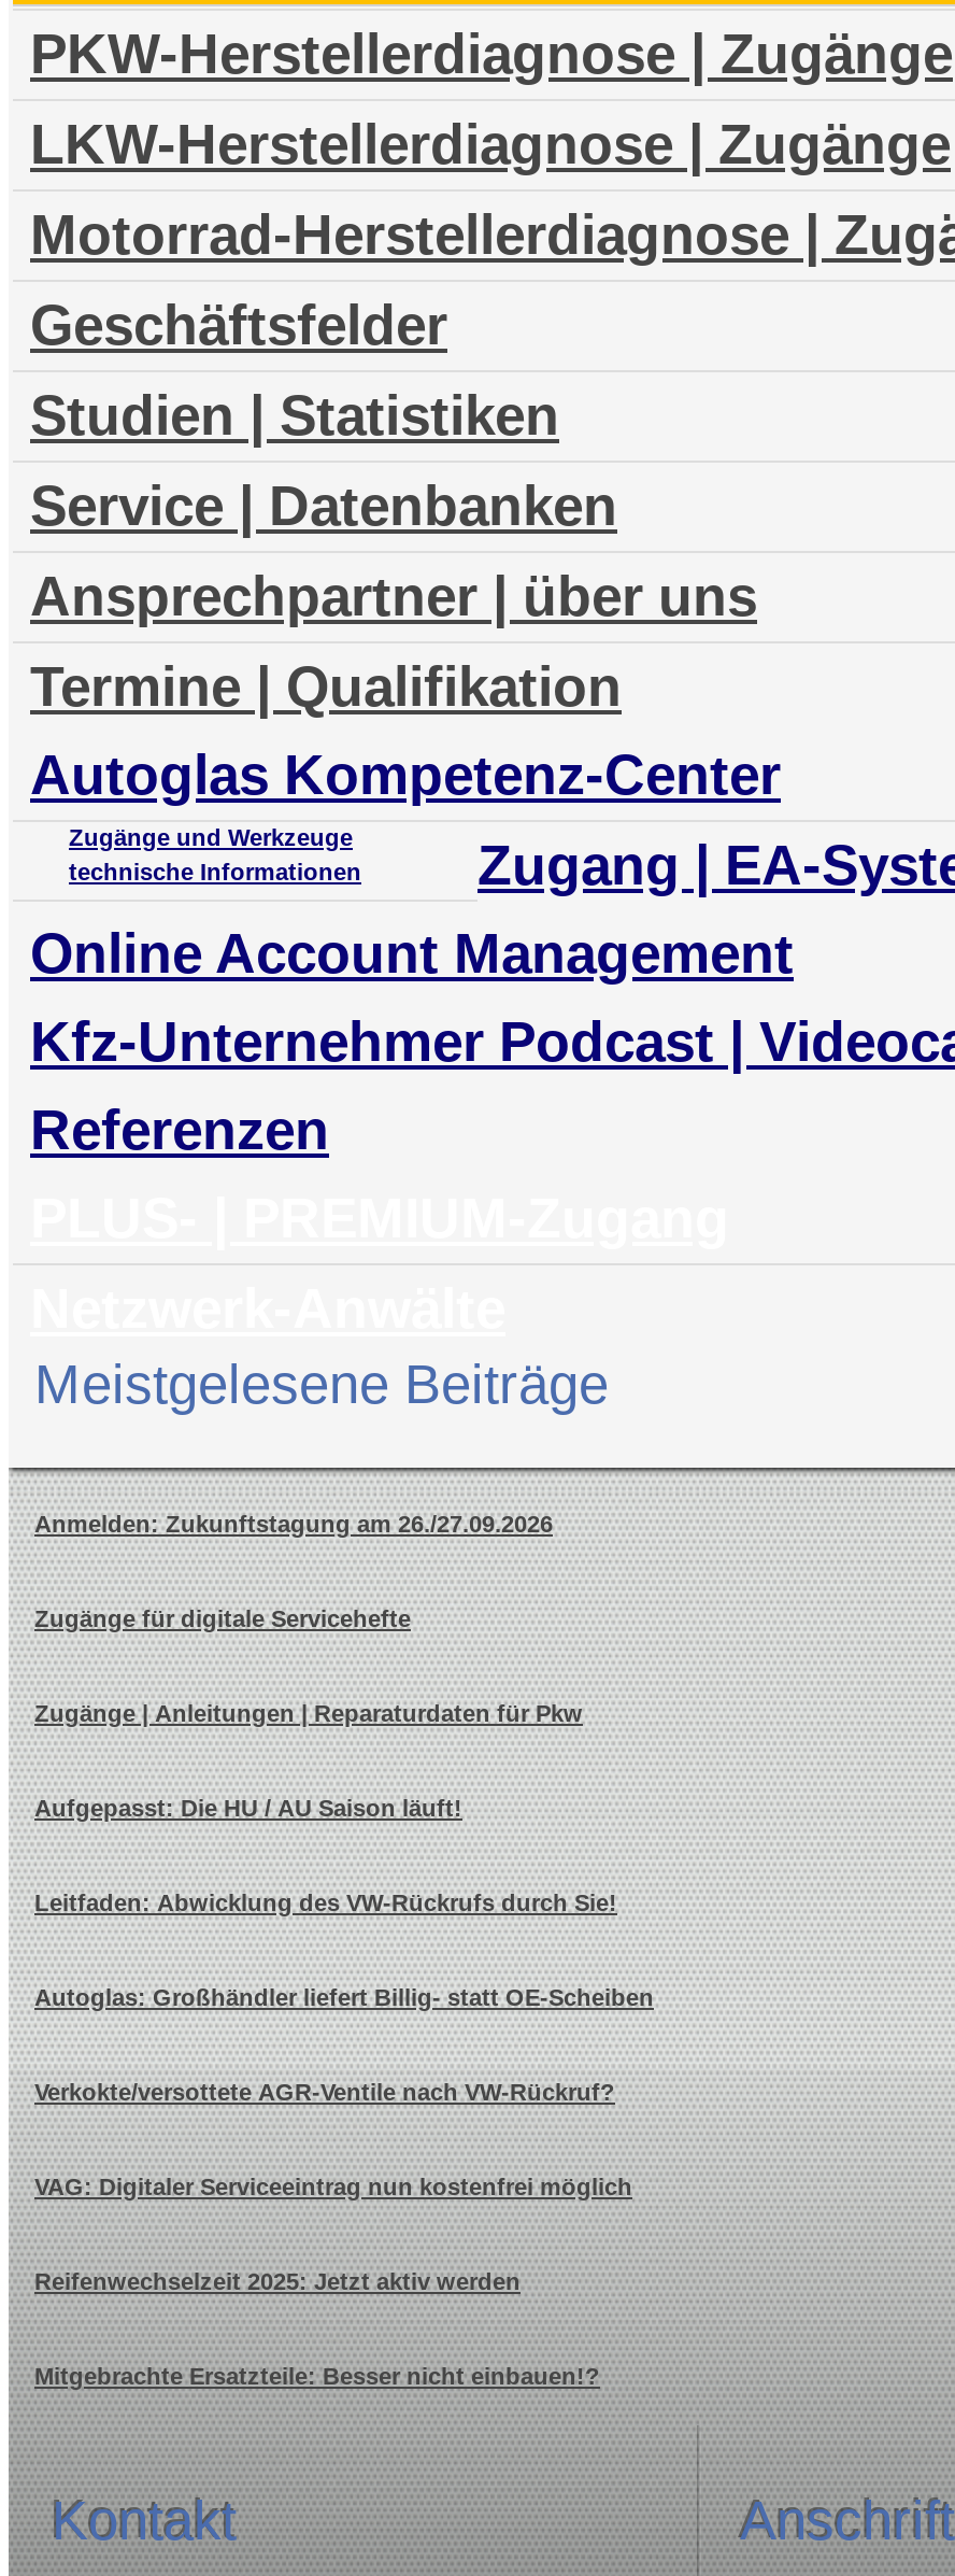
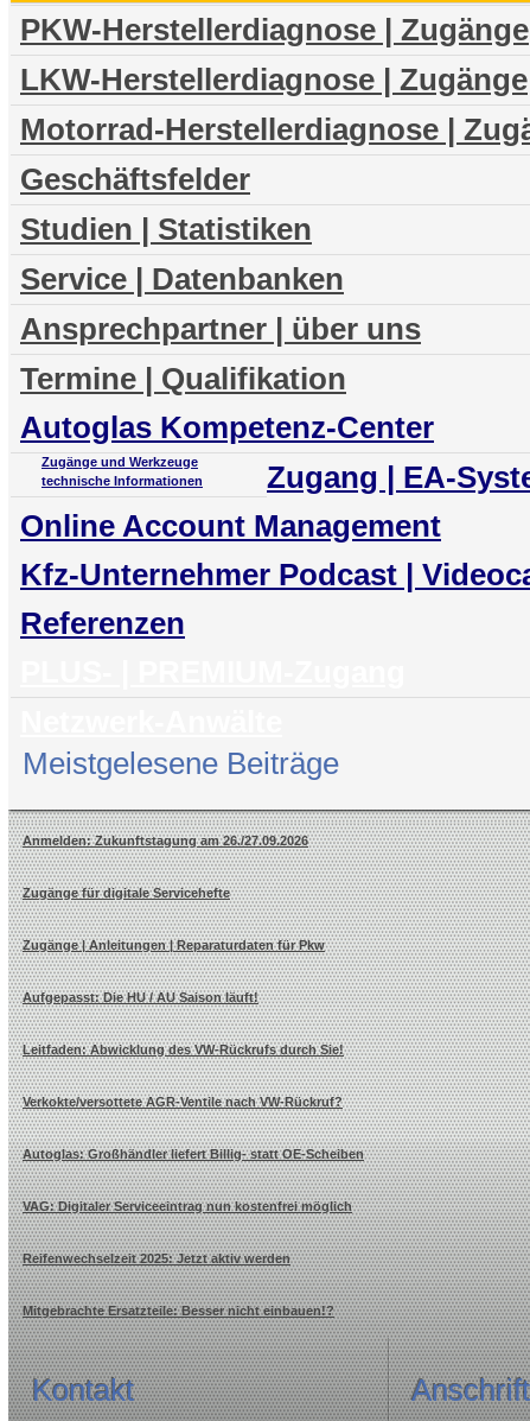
moved down: Autoglas: Großhändler liefert Billig- statt OE-Scheiben

moved up: Verkokte/versottete AGR-Ventile nach VW-Rückruf?
